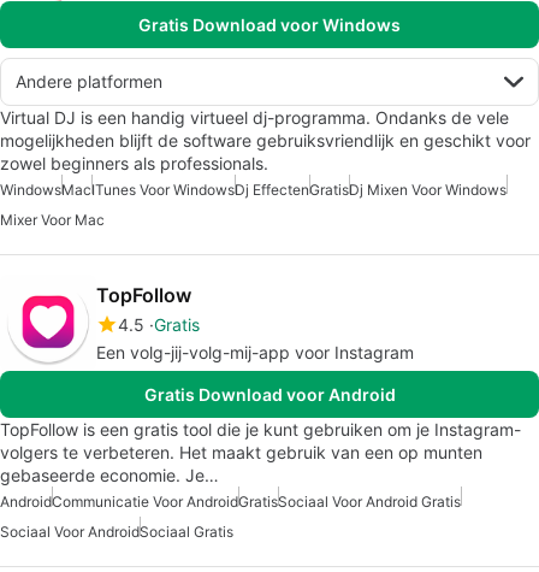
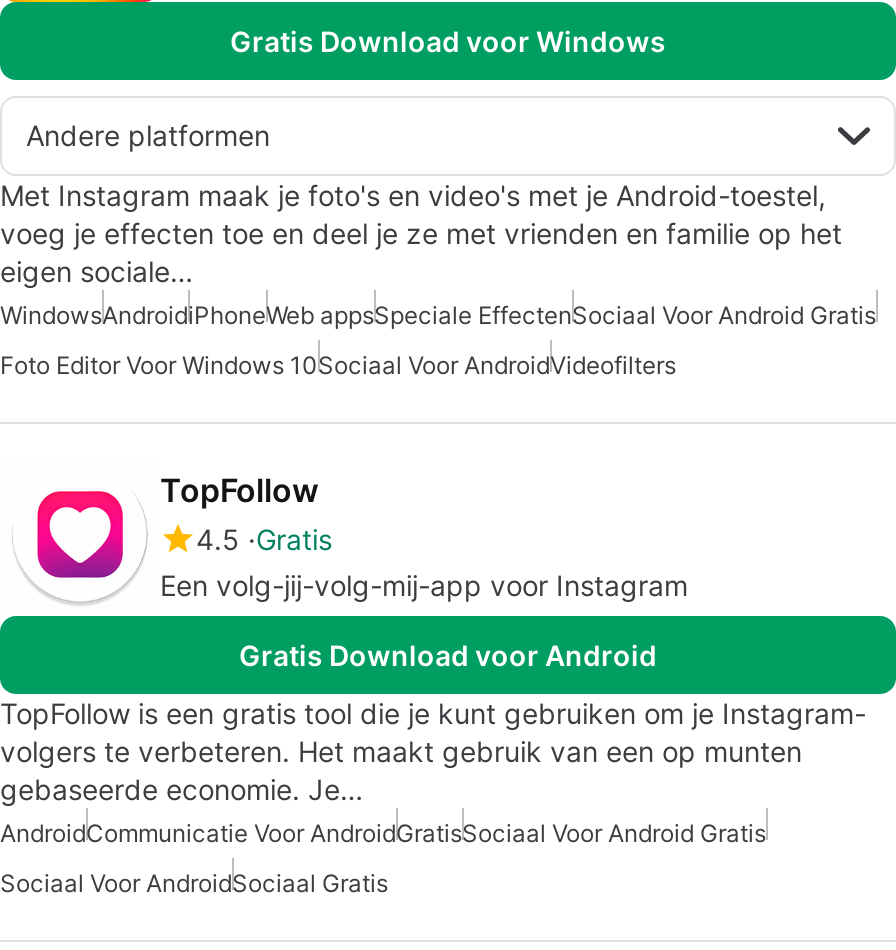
- Virtual DJ is een handig virtueel dj-programma. Ondanks de vele
- mogelijkheden blijft de software gebruiksvriendlijk en geschikt voor
- zowel beginners als professionals.
- WindowsMacITunes Voor WindowsDj EffectenGratisDj Mixen Voor Windows
+ Met Instagram maak je foto's en video's met je Android-toestel,
+ voeg je effecten toe en deel je ze met vrienden en familie op het
+ eigen sociale…
+ WindowsAndroidiPhoneWeb appsSpeciale EffectenSociaal Voor Android Gratis

- Mixer Voor Mac
+ Foto Editor Voor Windows 10Sociaal Voor AndroidVideofilters
